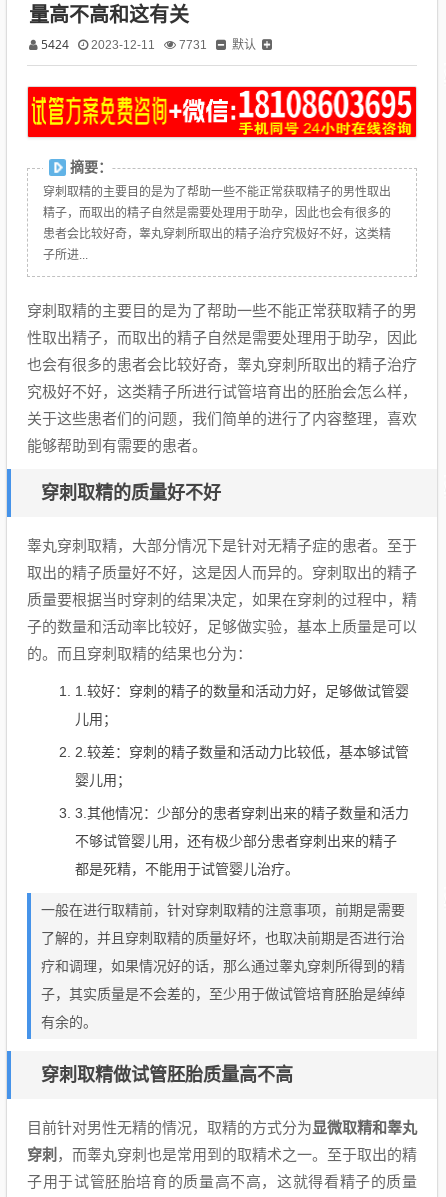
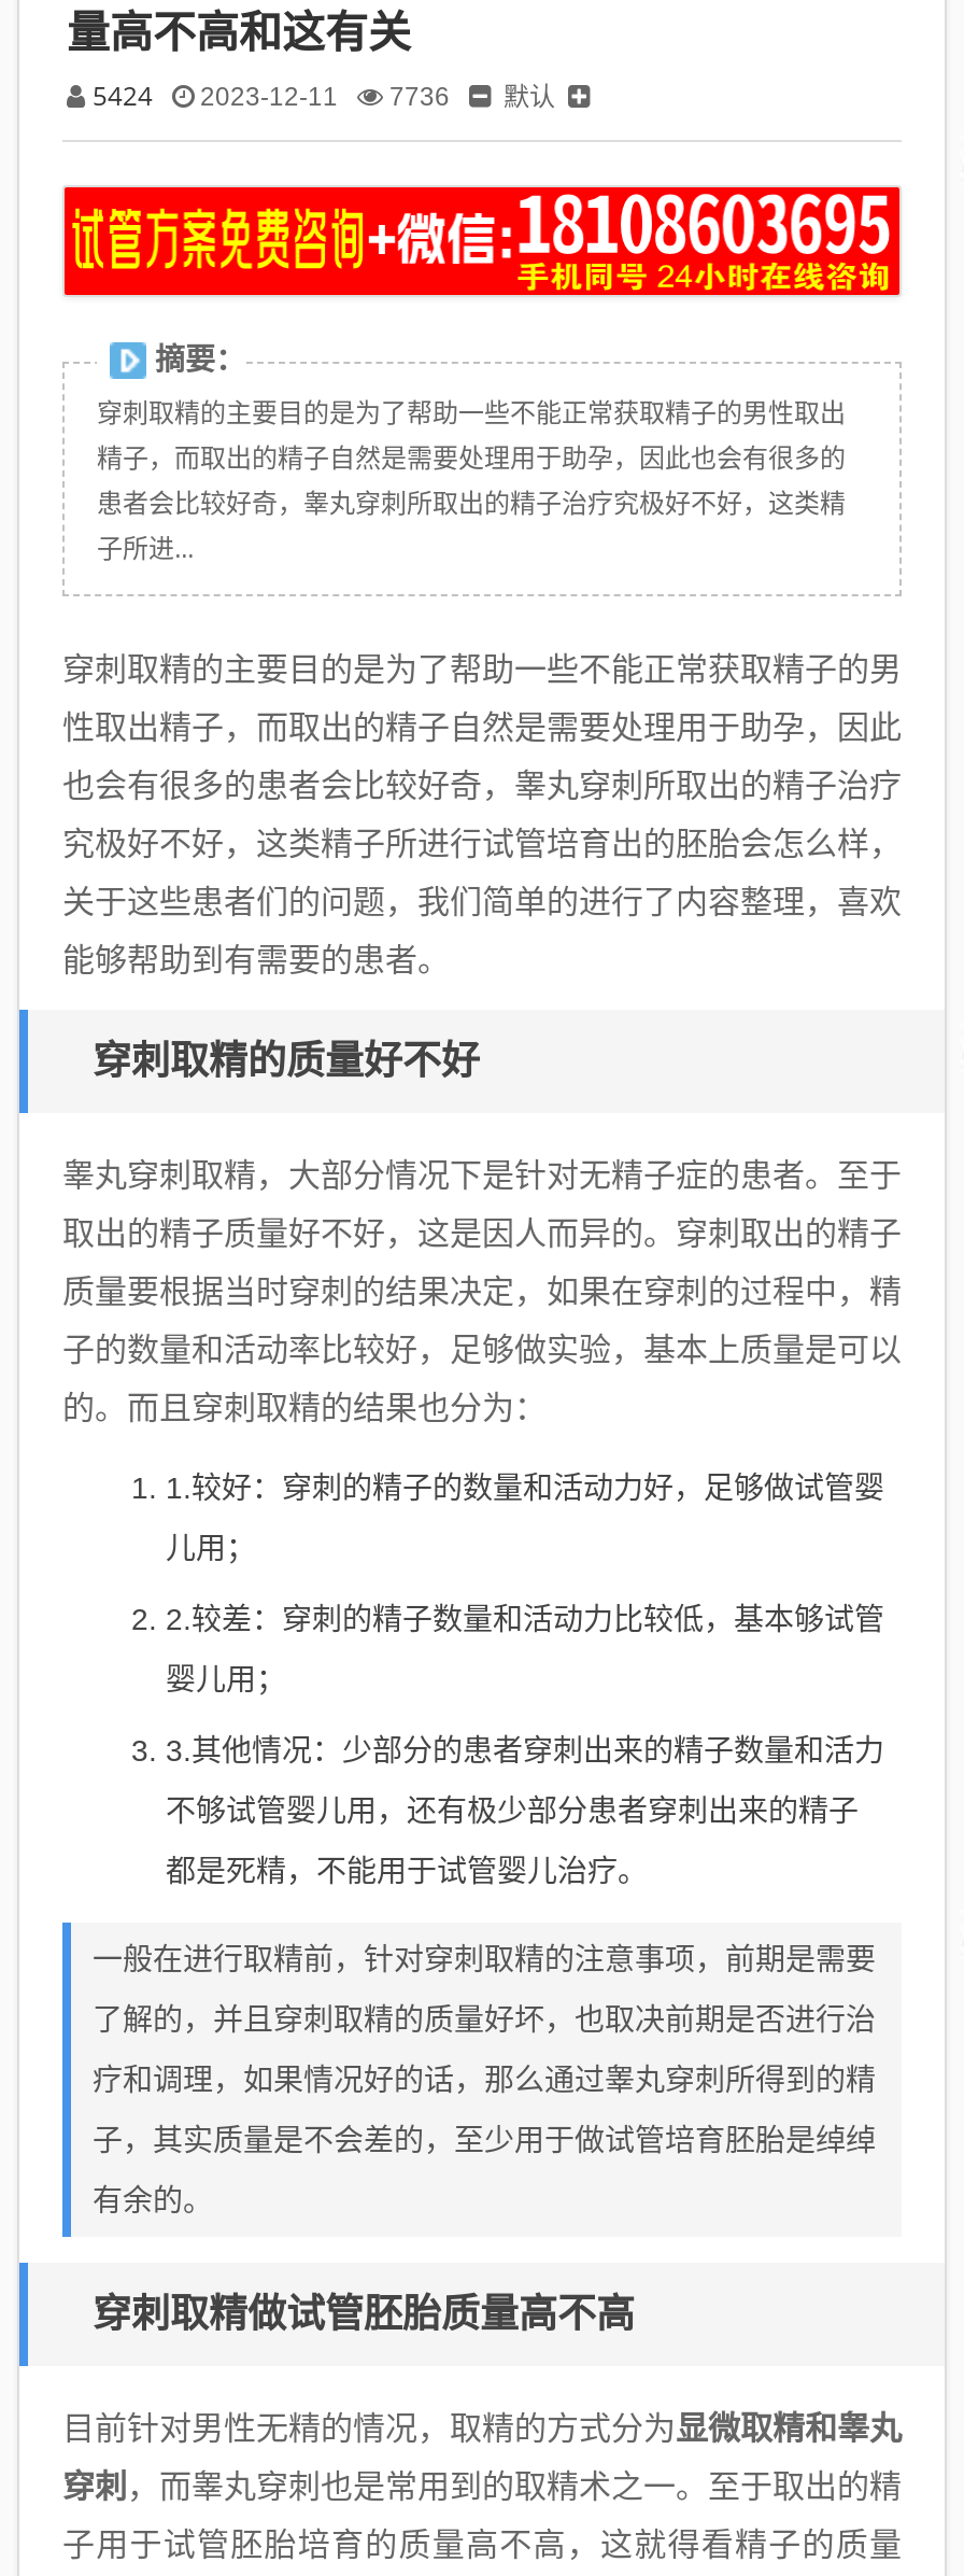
- 5424 2023-12-11 7731 默认
+ 5424 2023-12-11 7736 默认
